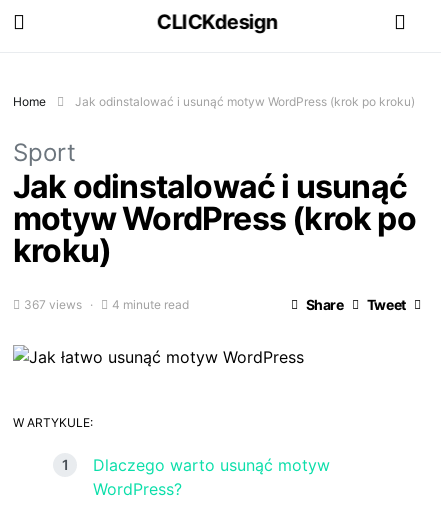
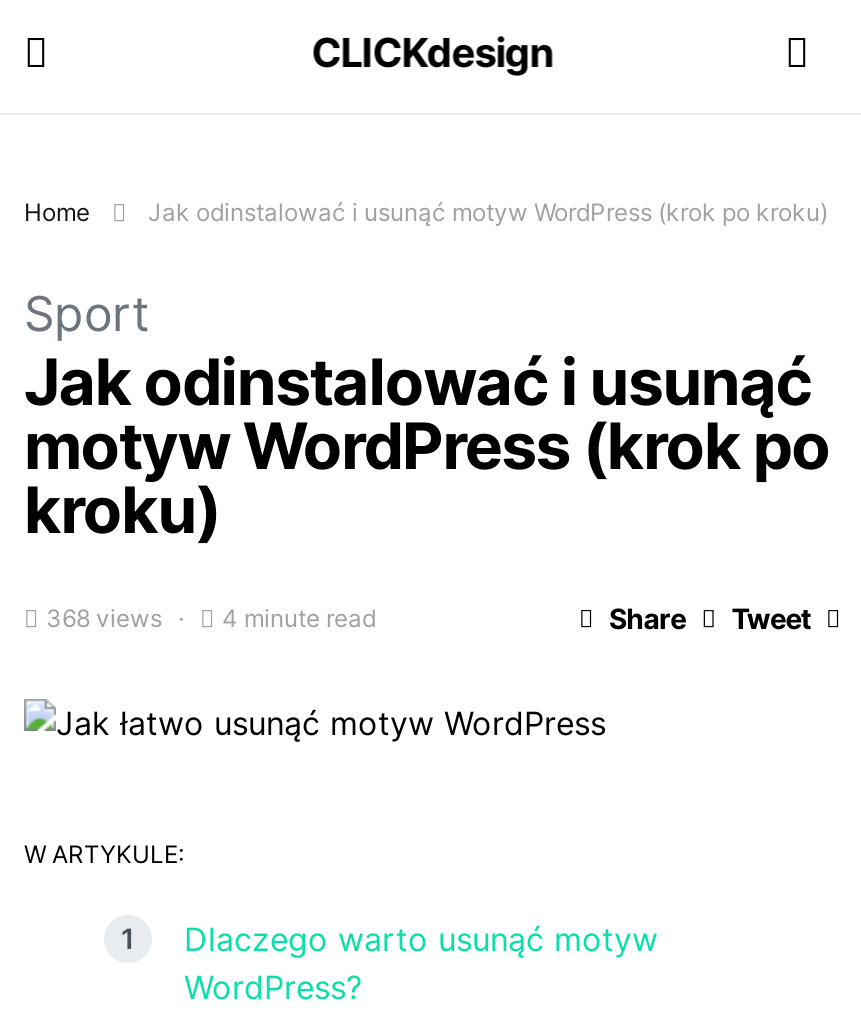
- 367 views 4 minute read
+ 368 views 4 minute read
